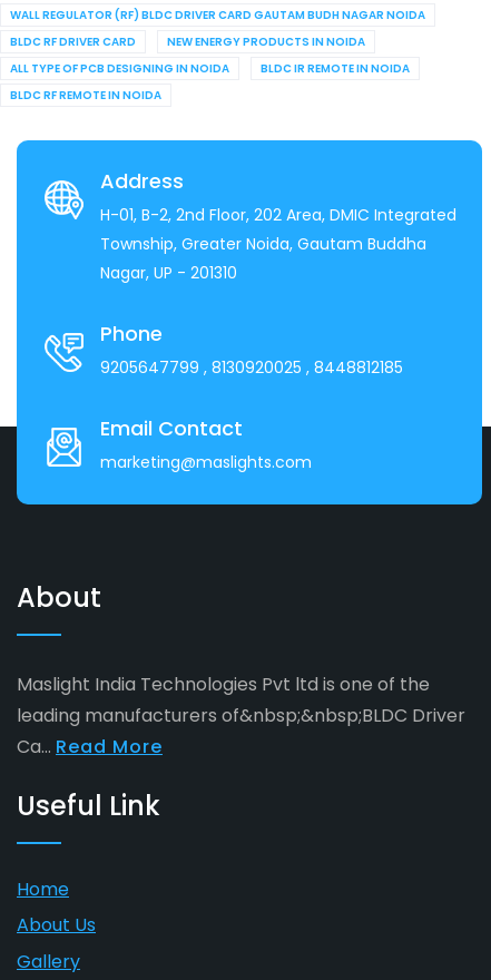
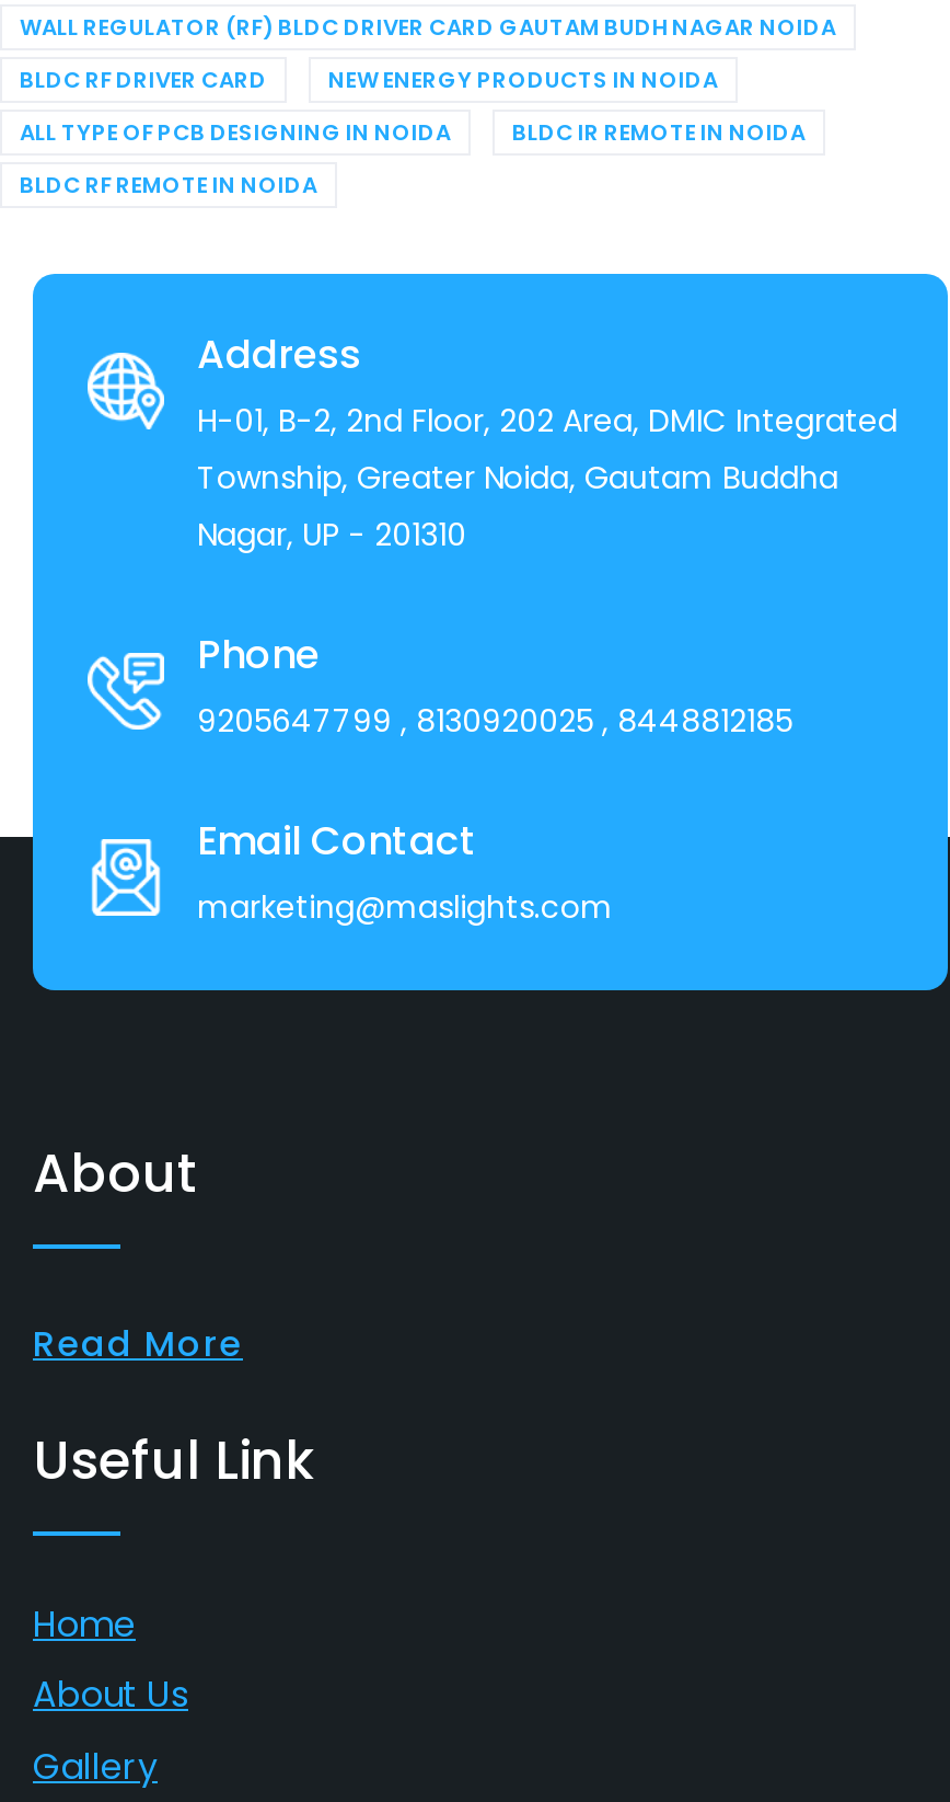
- Maslight India Technologies Pvt ltd is one of the
- leading manufacturers of&nbsp;&nbsp;BLDC Driver
- Ca... Read More
+ Read More
